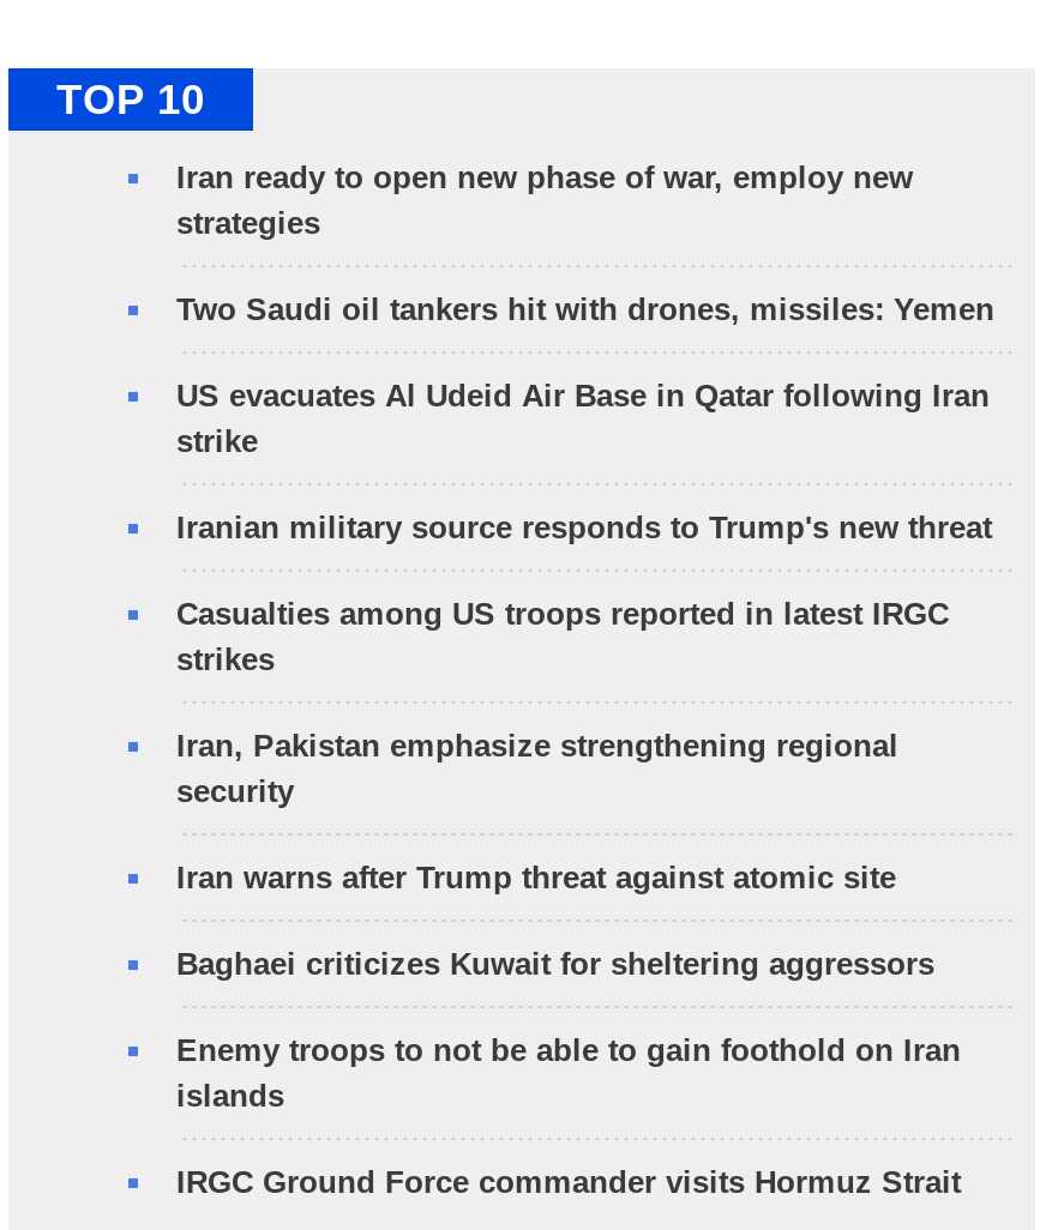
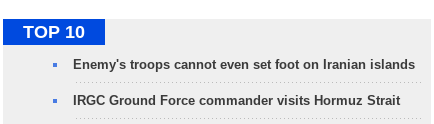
- Iran ready to open new phase of war, employ new
- strategies
- Two Saudi oil tankers hit with drones, missiles: Yemen
- US evacuates Al Udeid Air Base in Qatar following Iran
- strike
- Iranian military source responds to Trump's new threat
- Casualties among US troops reported in latest IRGC
- strikes
- Iran, Pakistan emphasize strengthening regional
- security
- Iran warns after Trump threat against atomic site
- Baghaei criticizes Kuwait for sheltering aggressors
- Enemy troops to not be able to gain foothold on Iran
- islands
+ Enemy's troops cannot even set foot on Iranian islands
